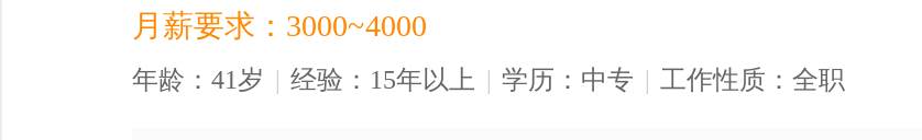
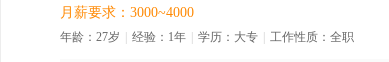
- 年龄：41岁
- 经验：15年以上
- 学历：中专
+ 年龄：27岁
+ 经验：1年
+ 学历：大专
